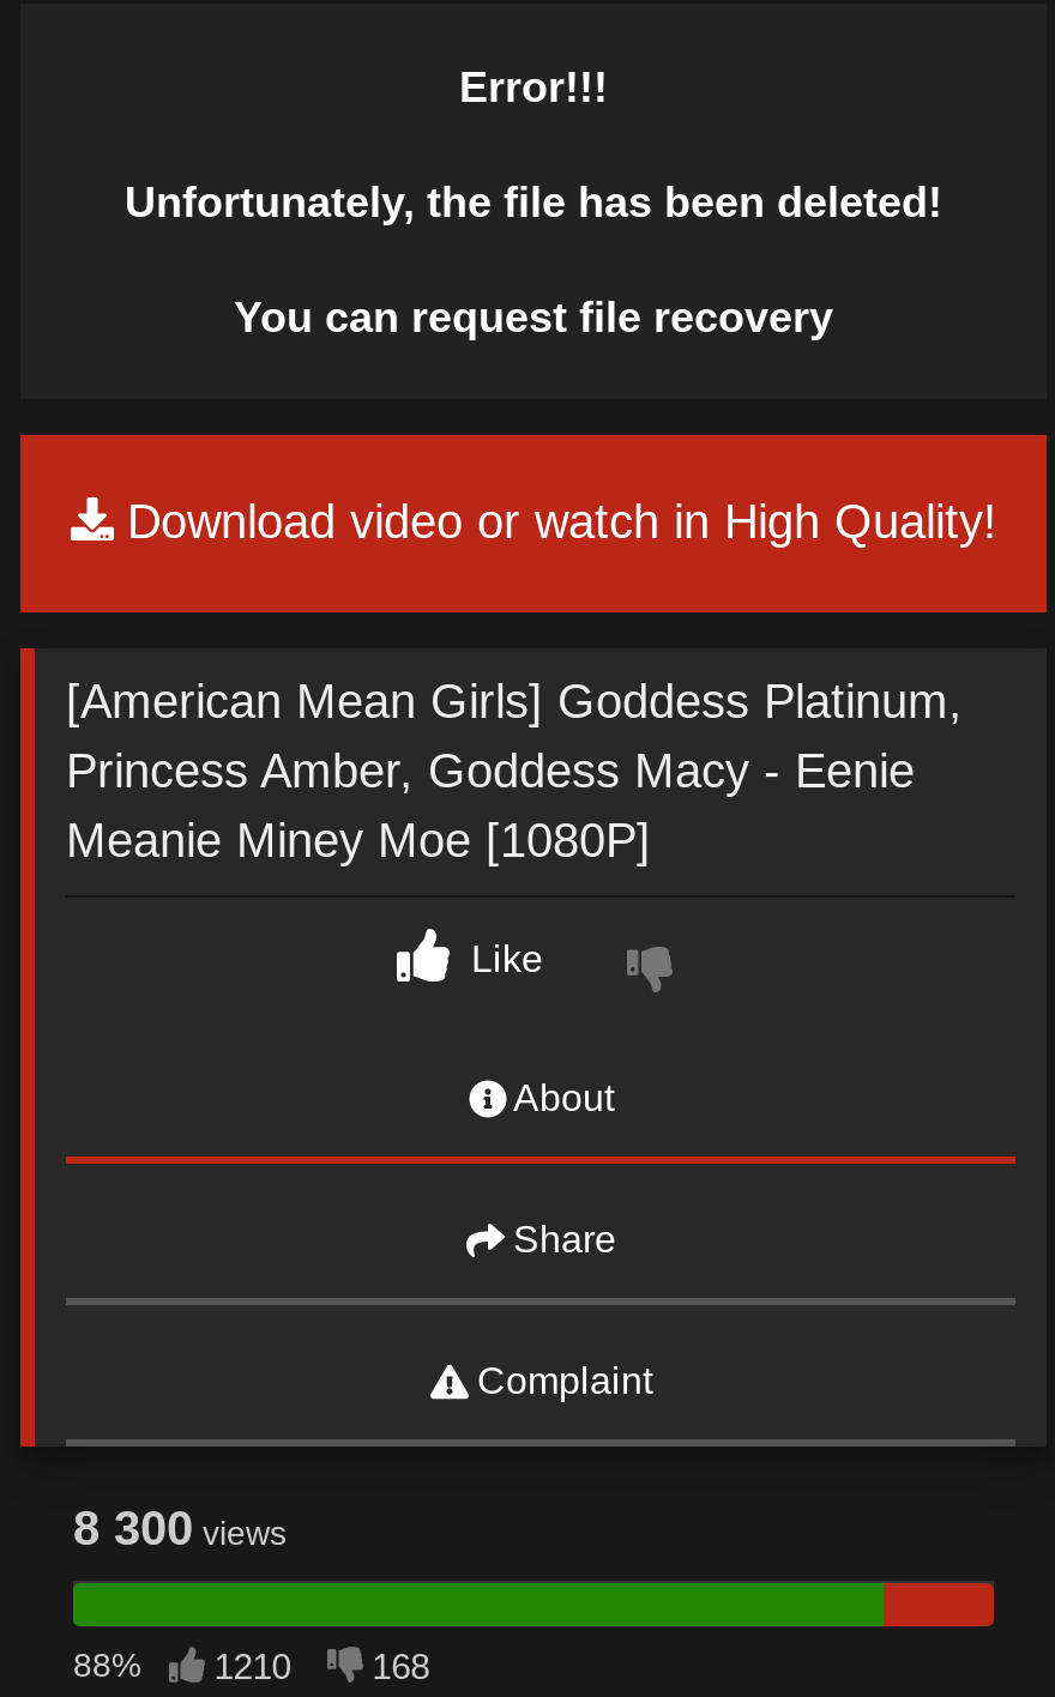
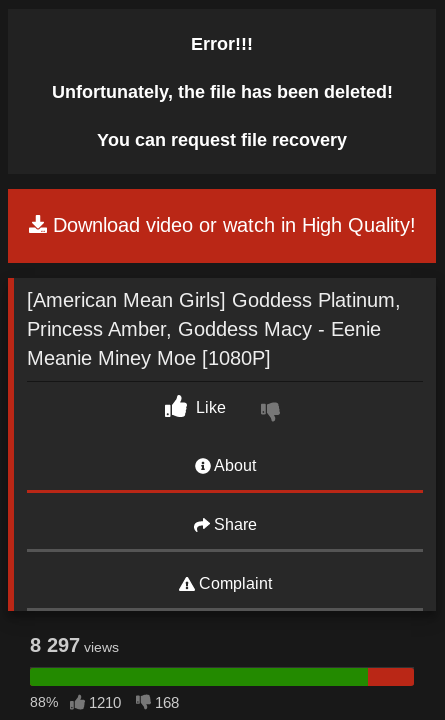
- 8 300 views
+ 8 297 views
